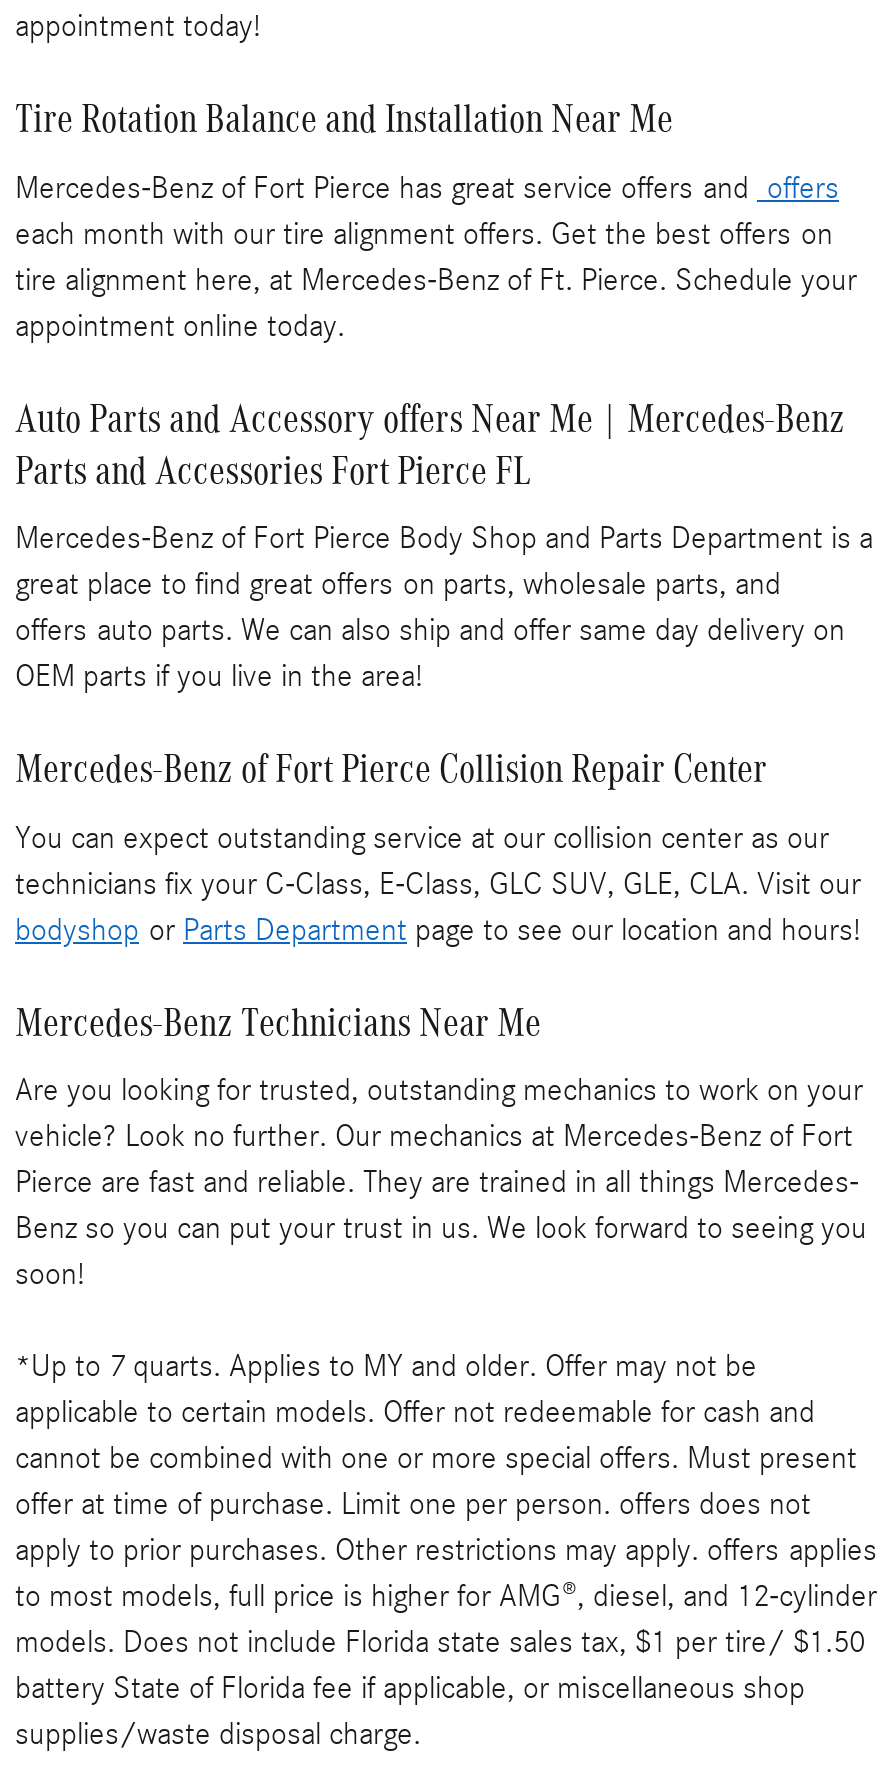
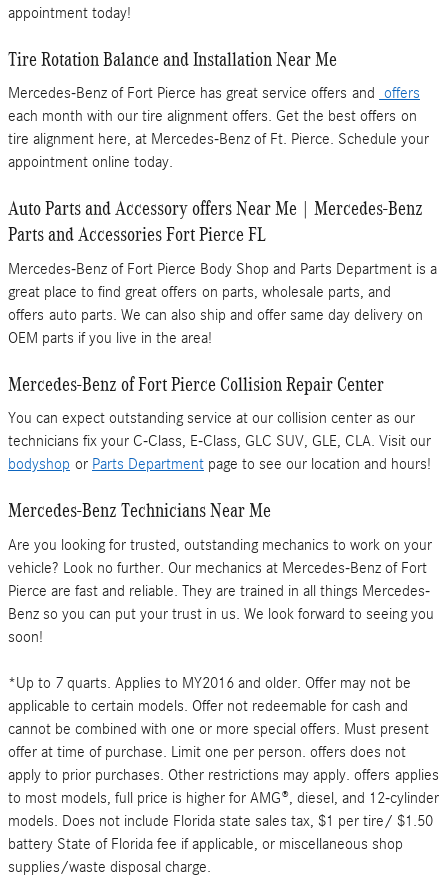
- *Up to 7 quarts. Applies to MY and older. Offer may not be
+ *Up to 7 quarts. Applies to MY2016 and older. Offer may not be
